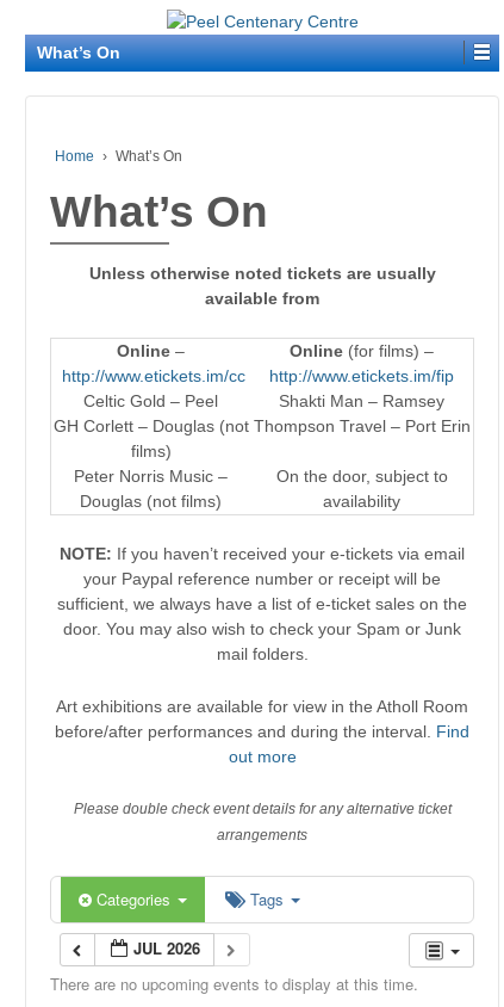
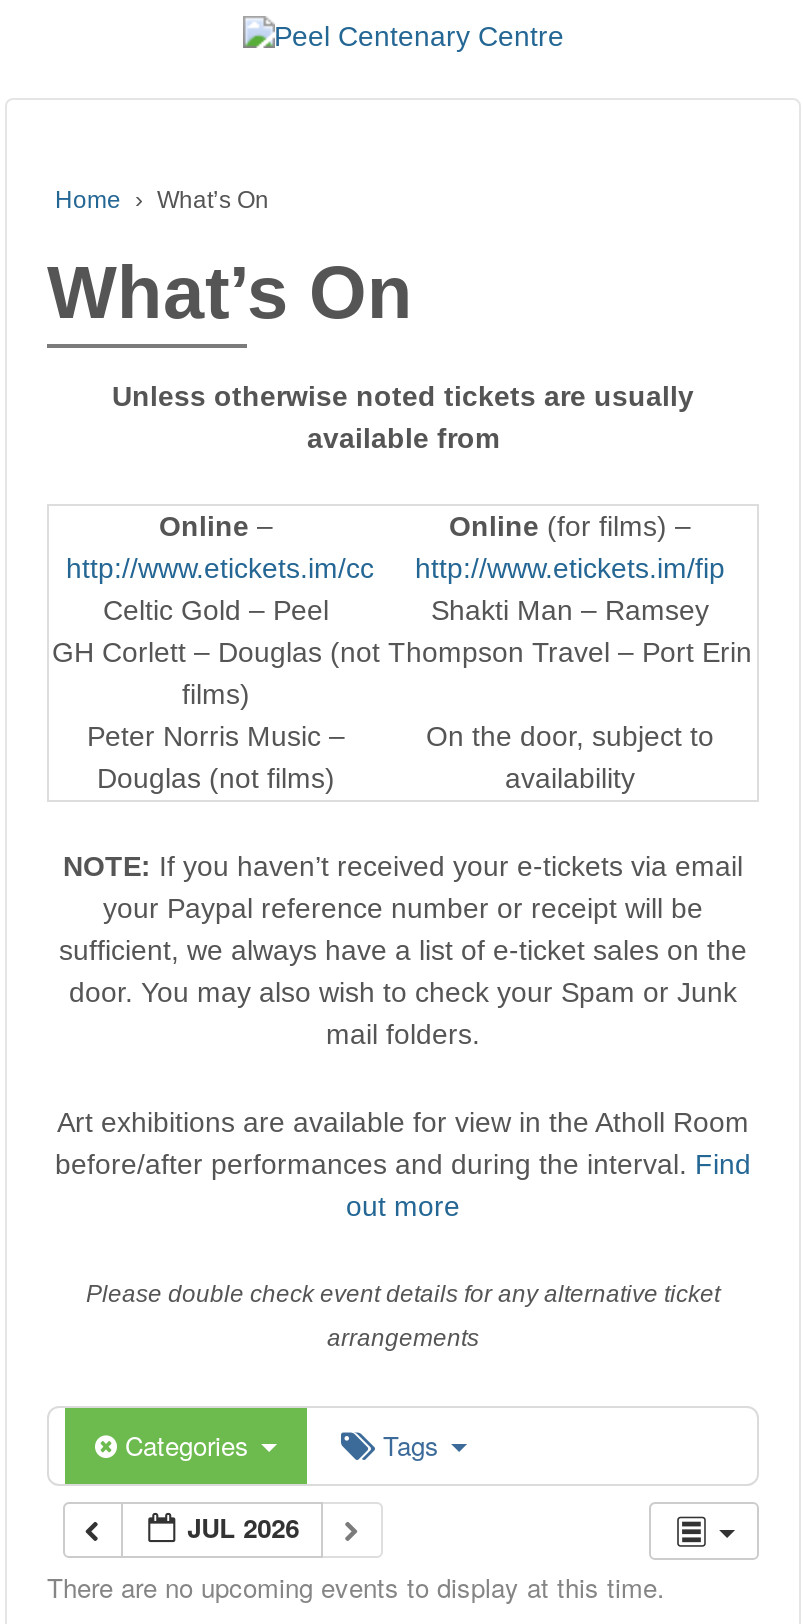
- What’s On
